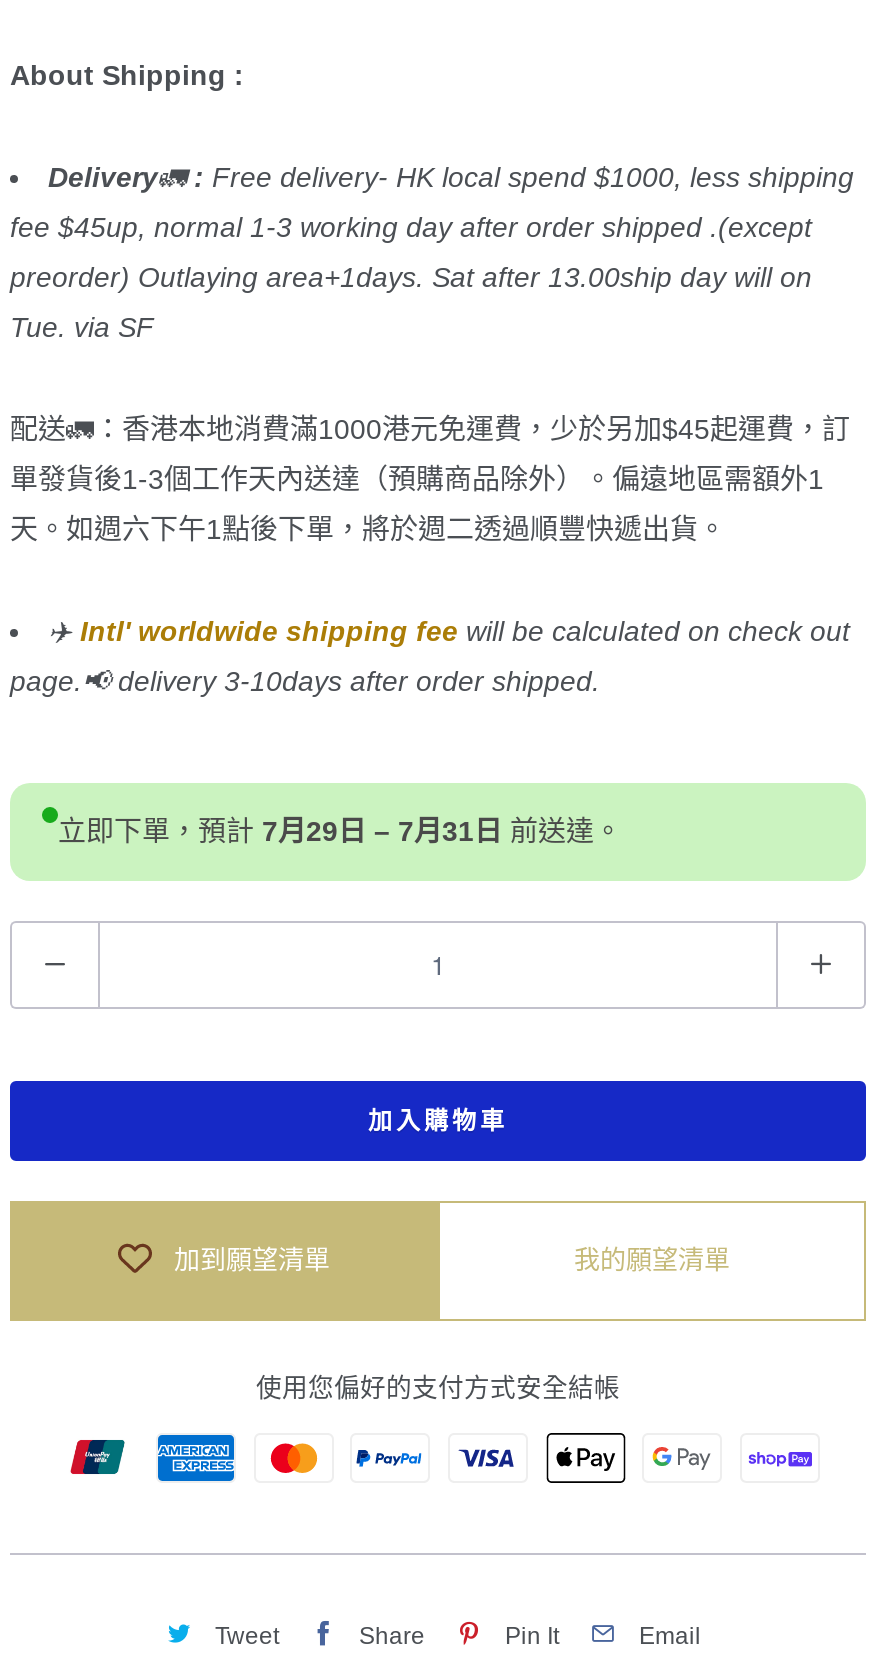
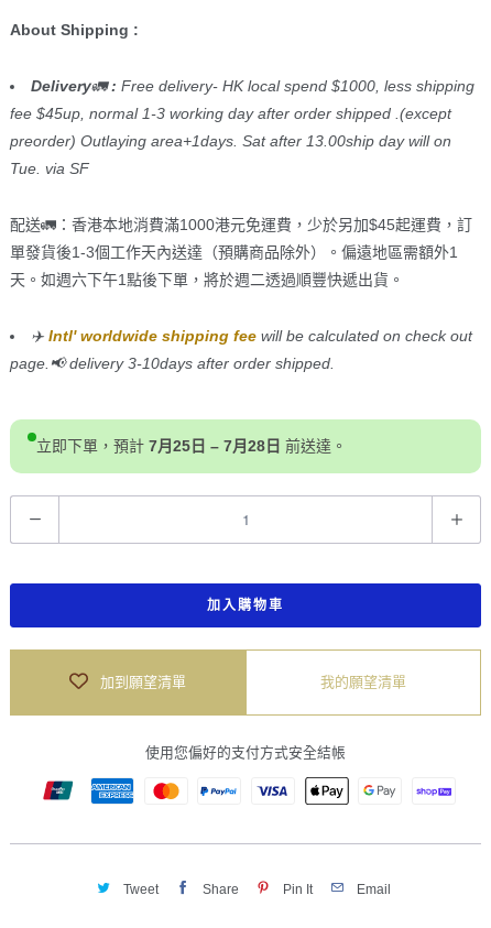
- 立即下單，預計7月29日 – 7月31日前送達。
+ 立即下單，預計7月25日 – 7月28日前送達。
